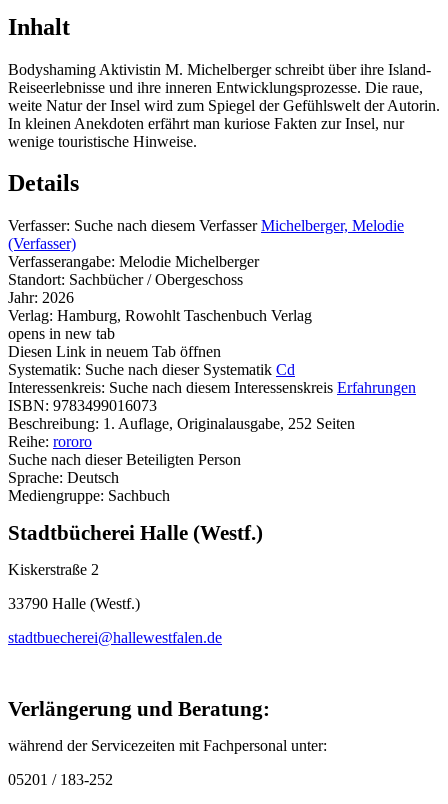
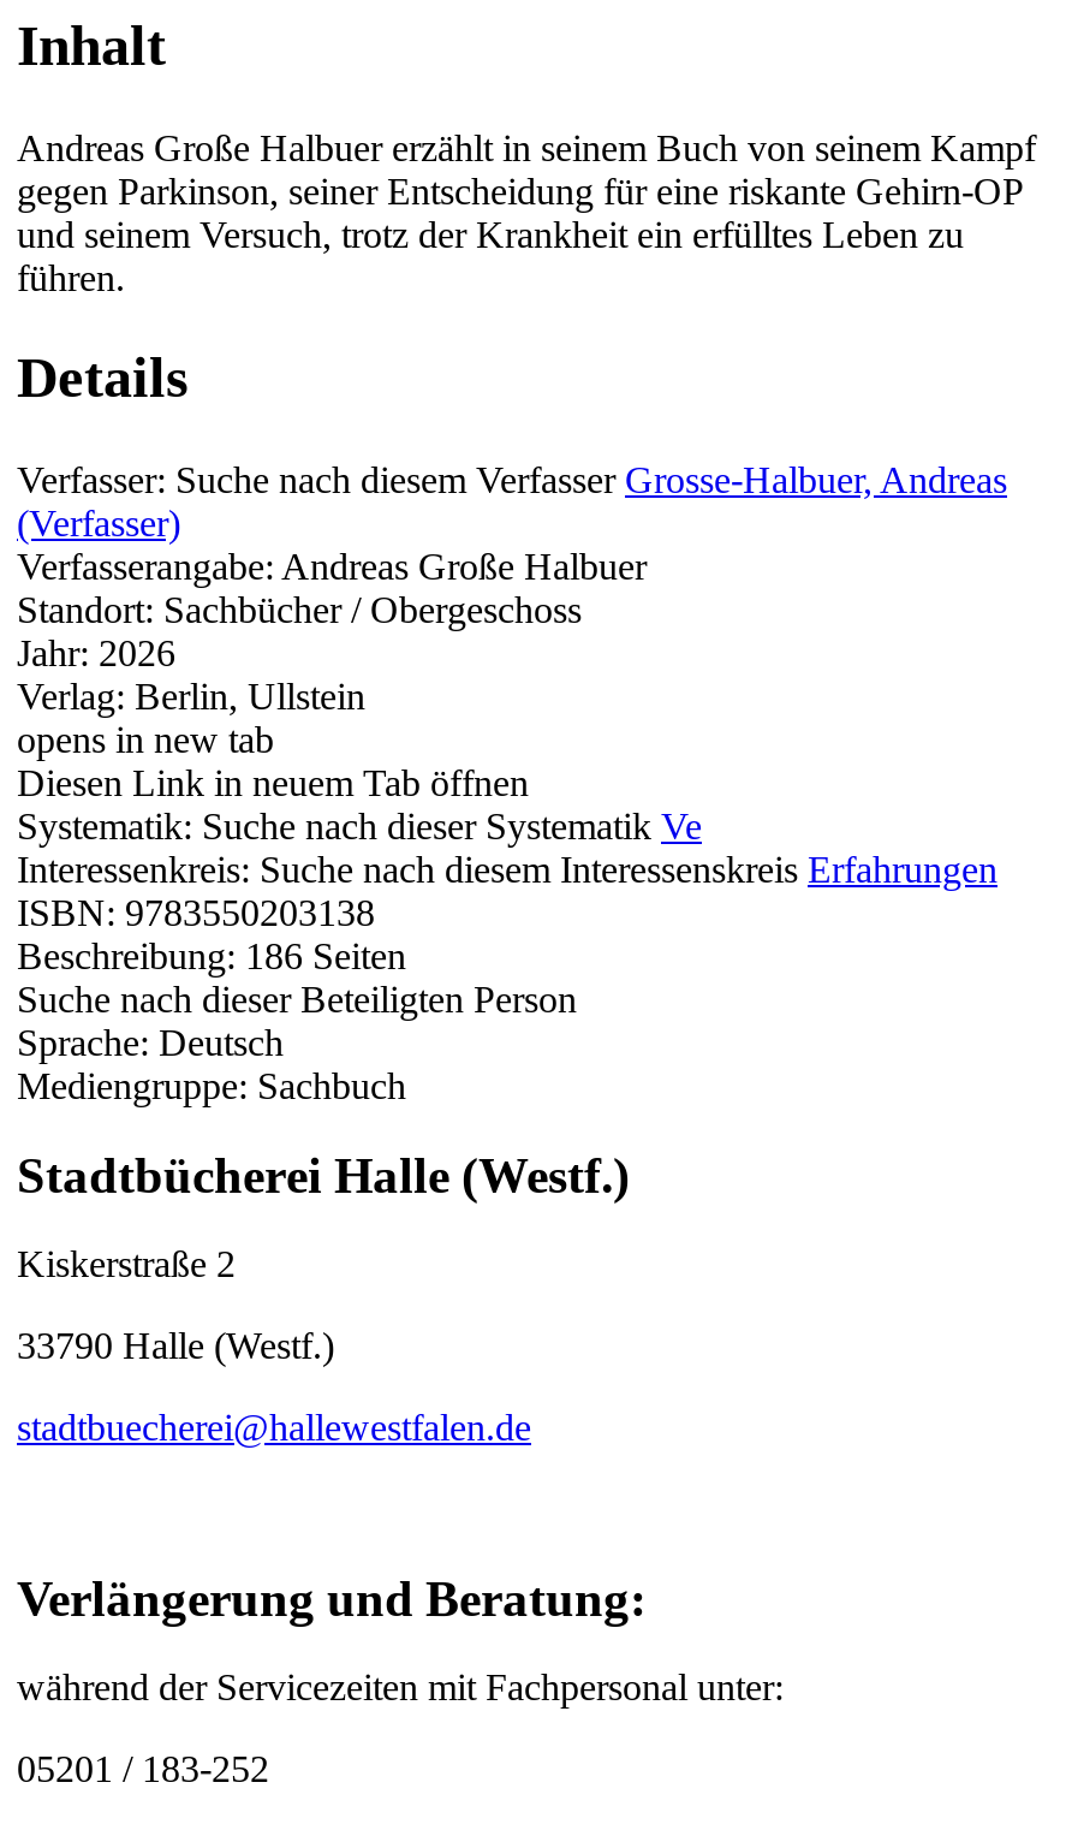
- Bodyshaming Aktivistin M. Michelberger schreibt über ihre Island-
- Reiseerlebnisse und ihre inneren Entwicklungsprozesse. Die raue,
- weite Natur der Insel wird zum Spiegel der Gefühlswelt der Autorin.
- In kleinen Anekdoten erfährt man kuriose Fakten zur Insel, nur
- wenige touristische Hinweise.
+ Andreas Große Halbuer erzählt in seinem Buch von seinem Kampf
+ gegen Parkinson, seiner Entscheidung für eine riskante Gehirn-OP
+ und seinem Versuch, trotz der Krankheit ein erfülltes Leben zu
+ führen.

- Verfasser: Suche nach diesem Verfasser Michelberger, Melodie
+ Verfasser: Suche nach diesem Verfasser Grosse-Halbuer, Andreas

- Verfasserangabe: Melodie Michelberger
+ Verfasserangabe: Andreas Große Halbuer

- Verlag: Hamburg, Rowohlt Taschenbuch Verlag
+ Verlag: Berlin, Ullstein

- Systematik: Suche nach dieser Systematik Cd
+ Systematik: Suche nach dieser Systematik Ve

- ISBN: 9783499016073
- Beschreibung: 1. Auflage, Originalausgabe, 252 Seiten
- Reihe: rororo
+ ISBN: 9783550203138
+ Beschreibung: 186 Seiten
